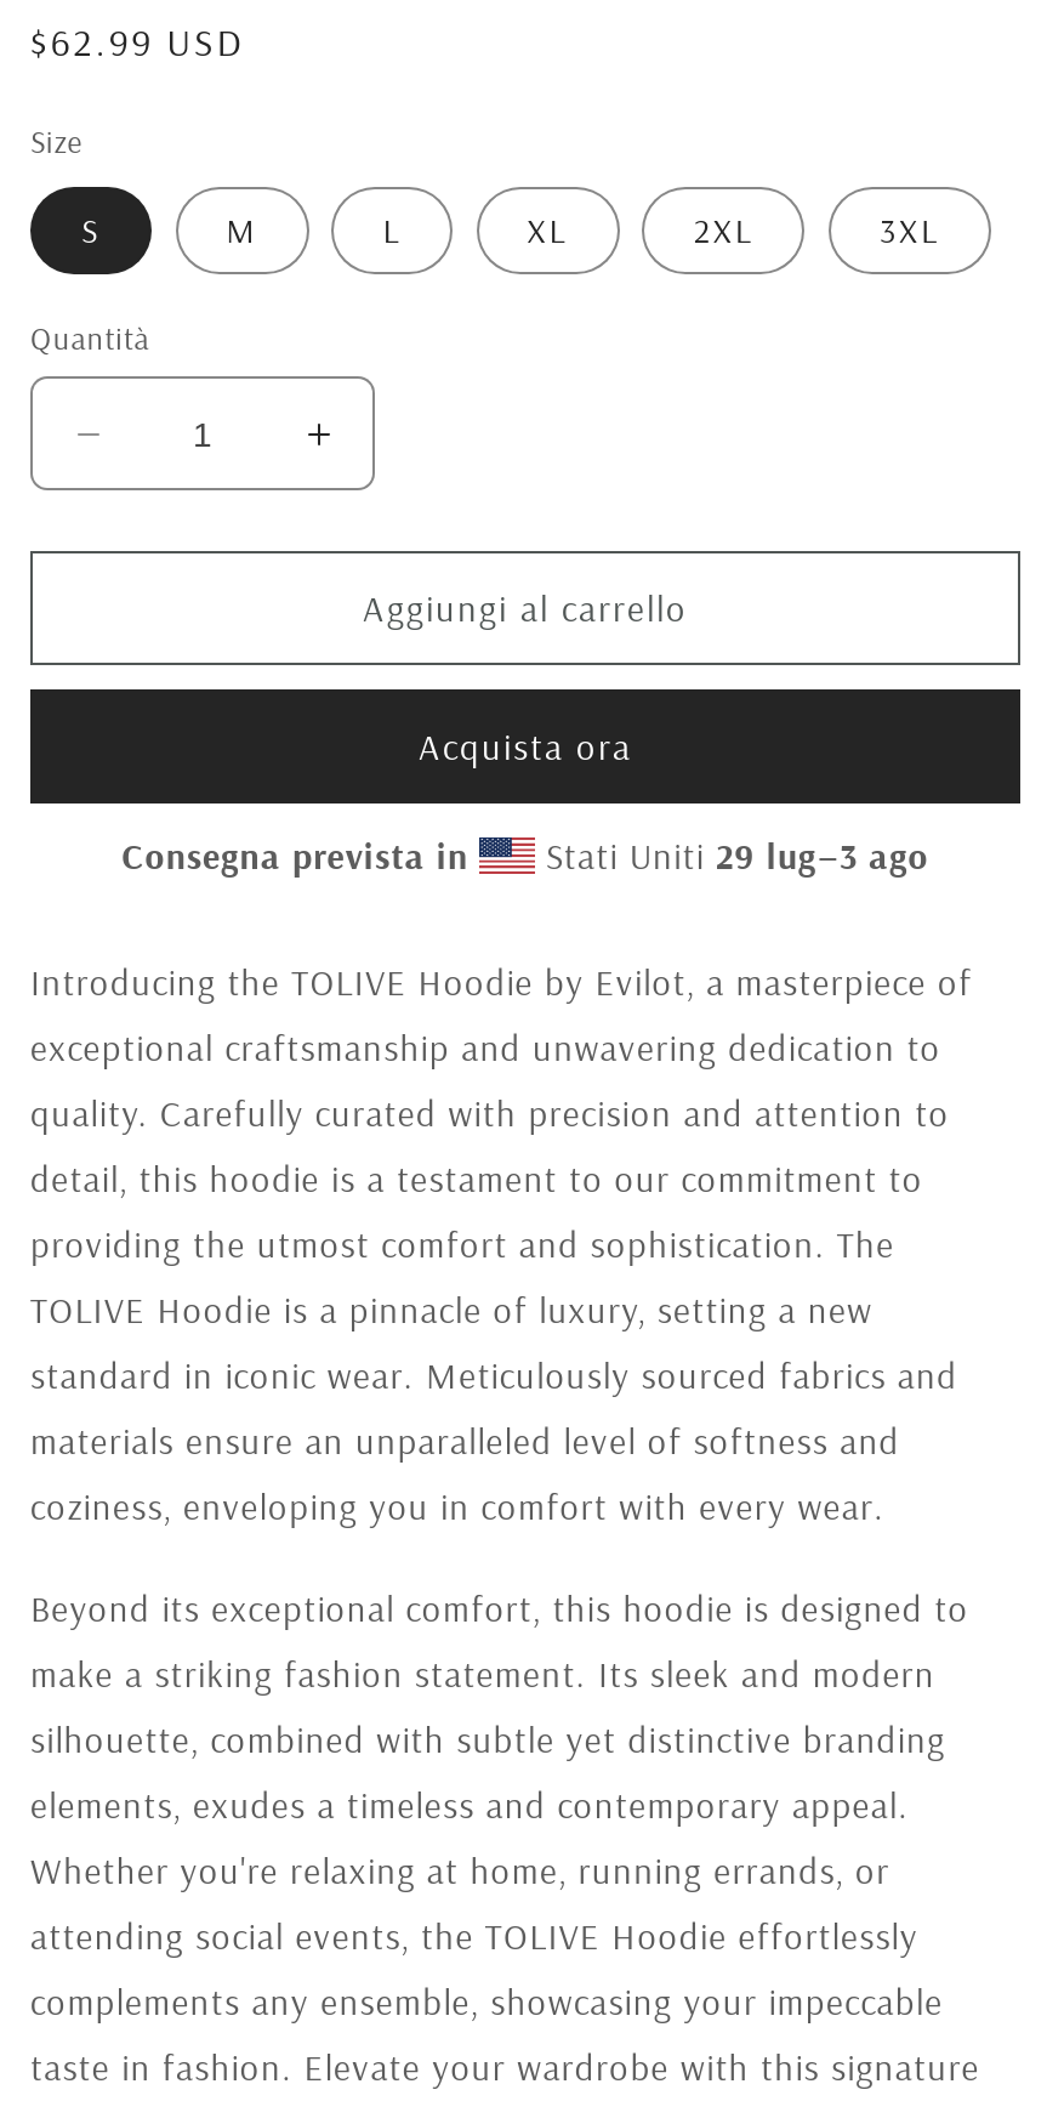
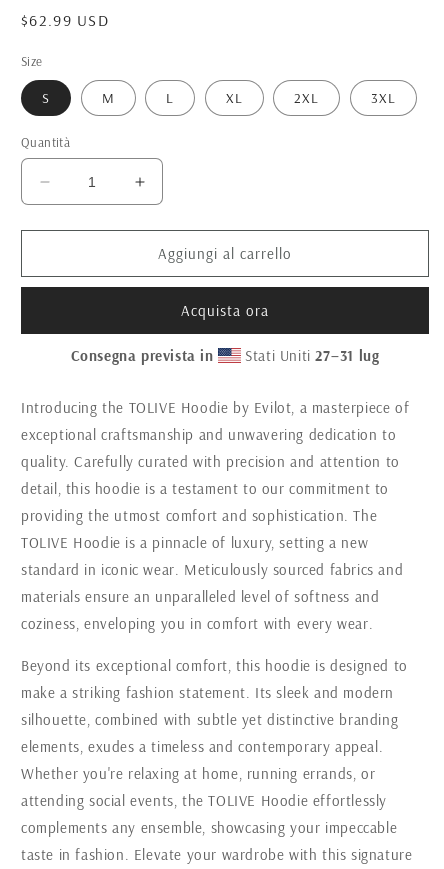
- Stati Uniti 29 lug–3 ago
+ Stati Uniti 27–31 lug
